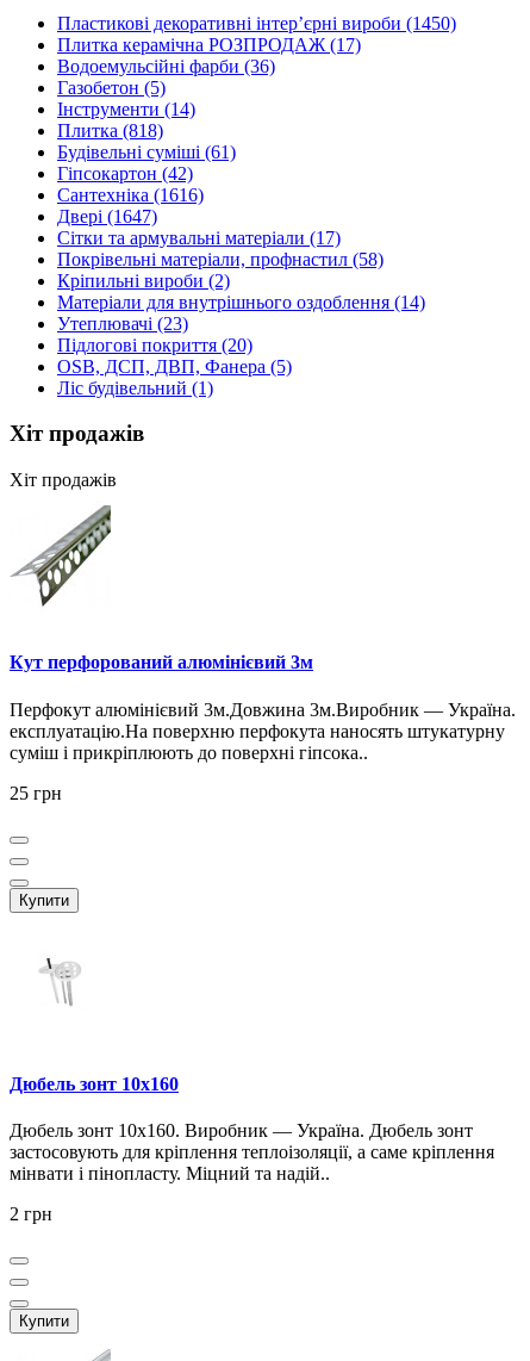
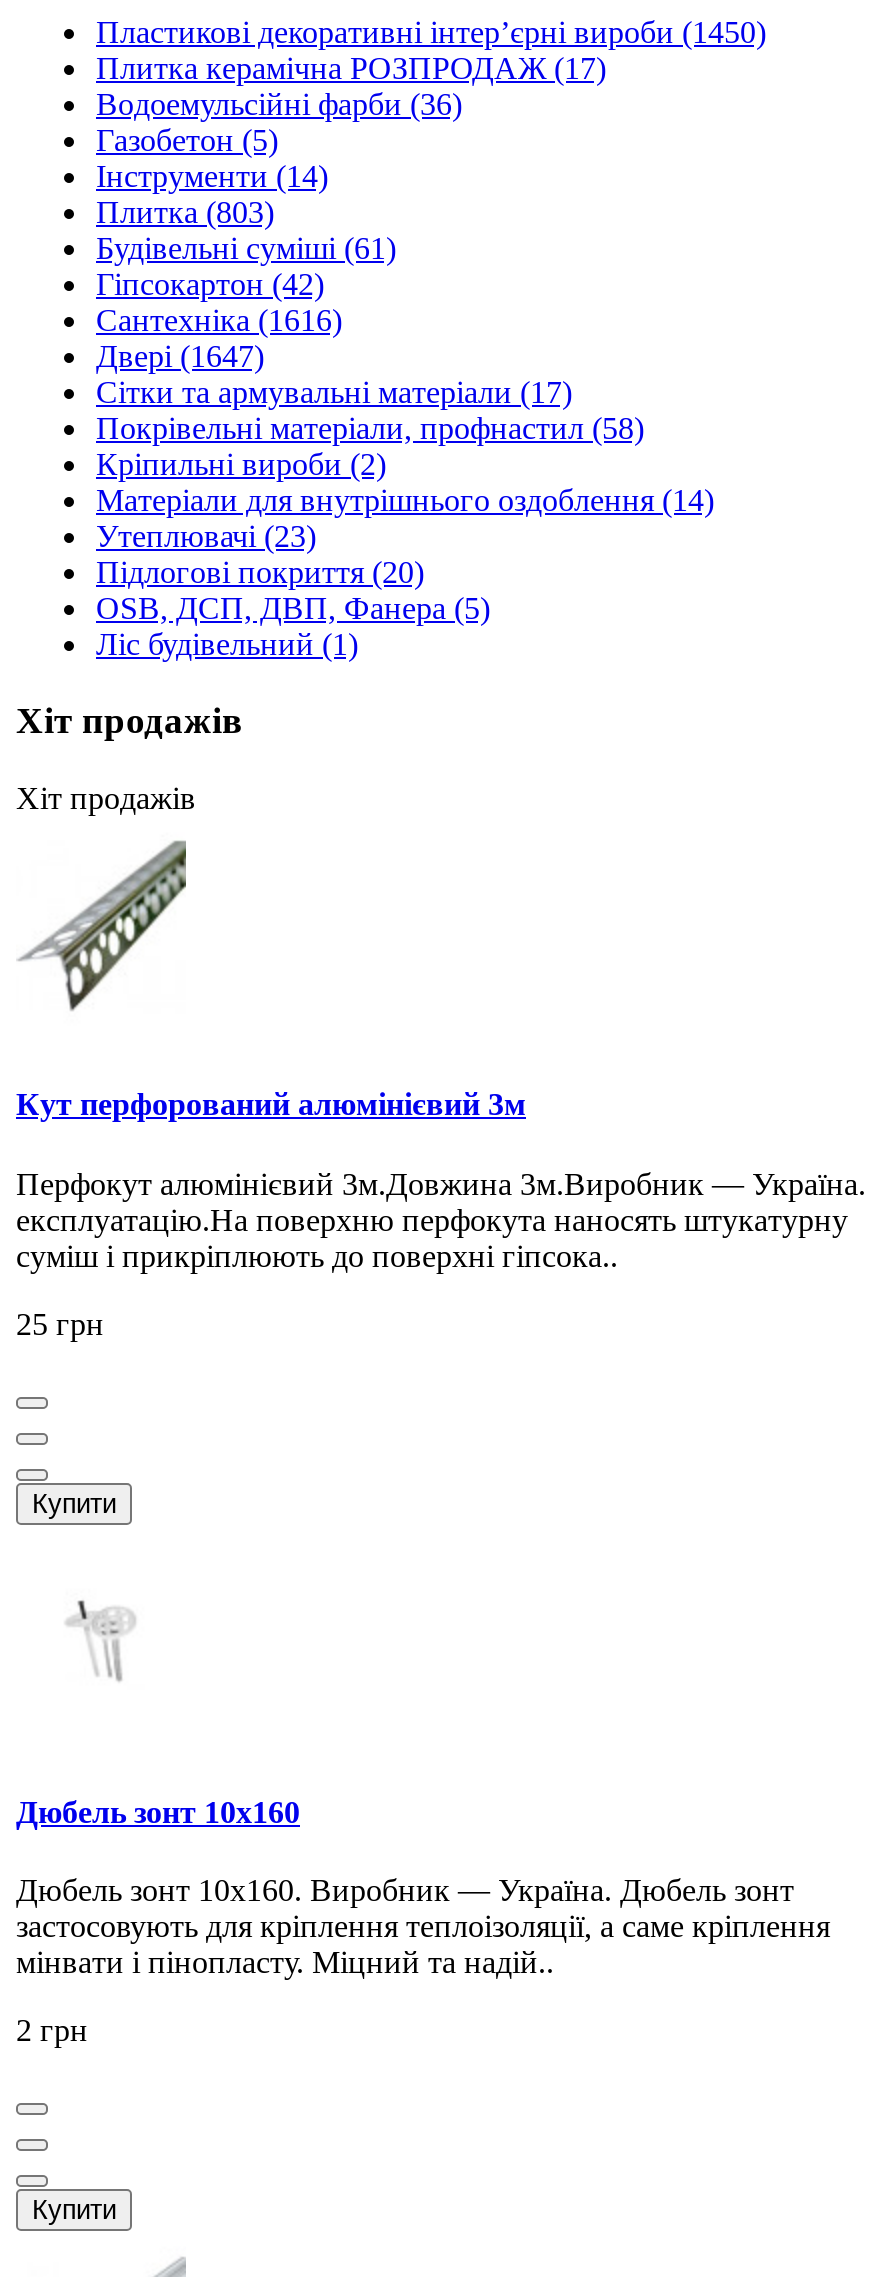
- Плитка (818)
+ Плитка (803)
